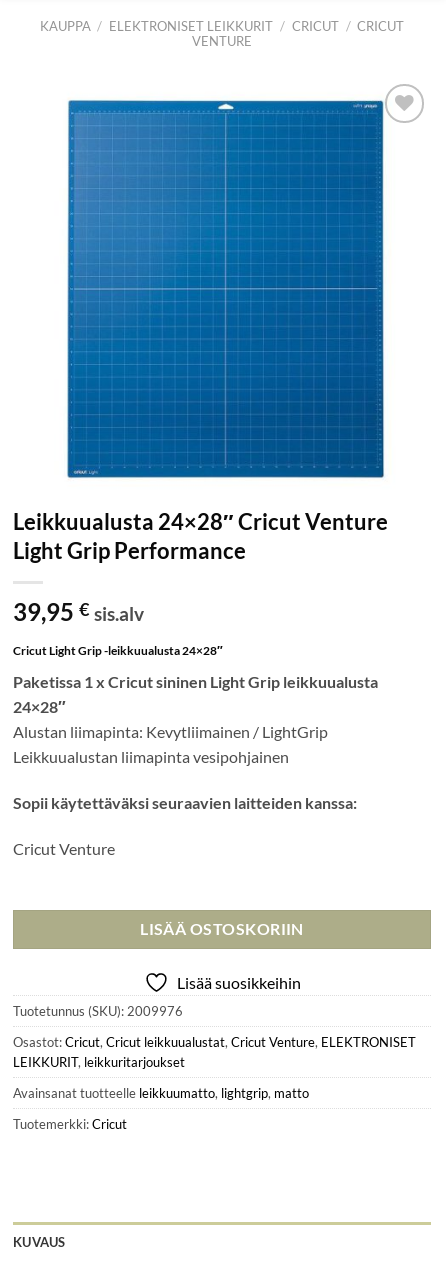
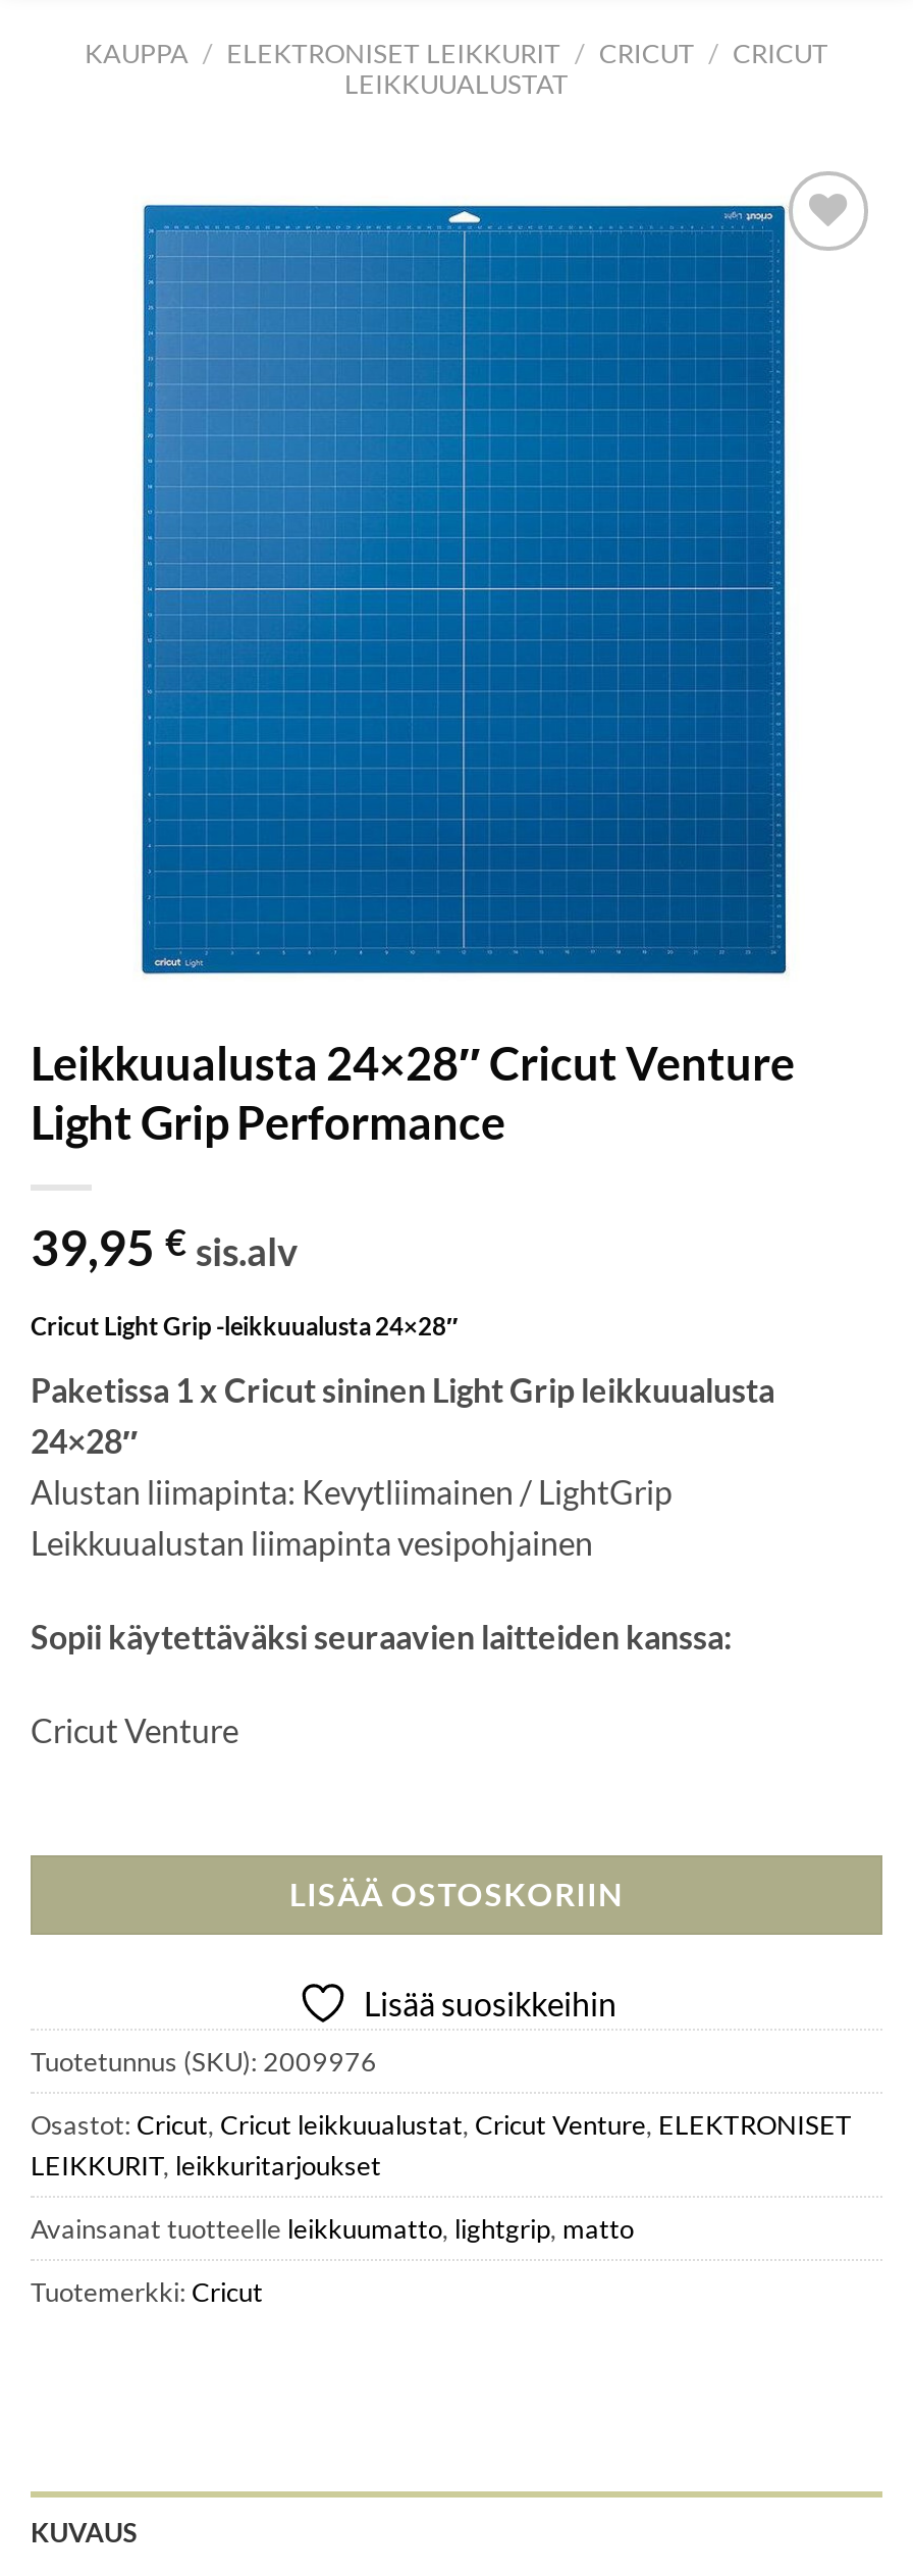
- VENTURE
+ LEIKKUUALUSTAT
